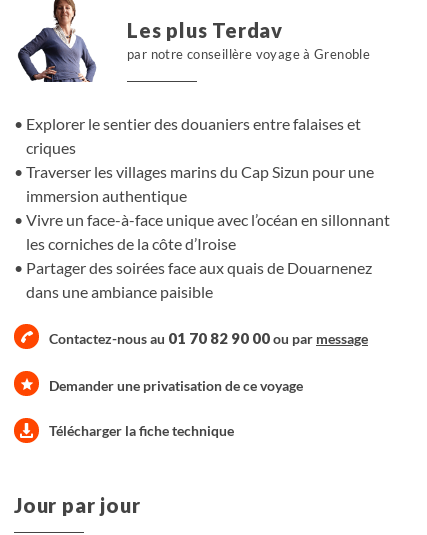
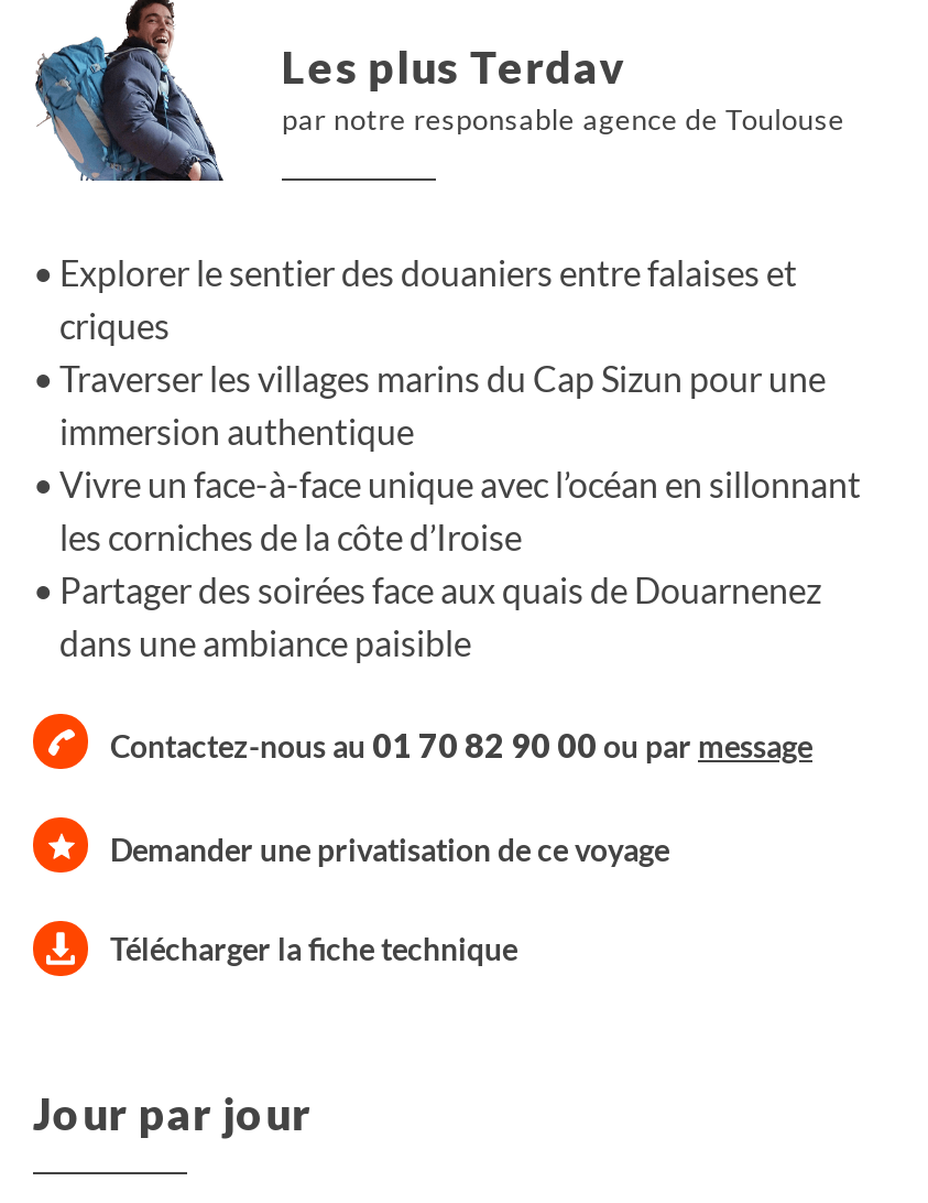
- [image]
- par notre conseillère voyage à Grenoble
+ [image]
+ par notre responsable agence de Toulouse
